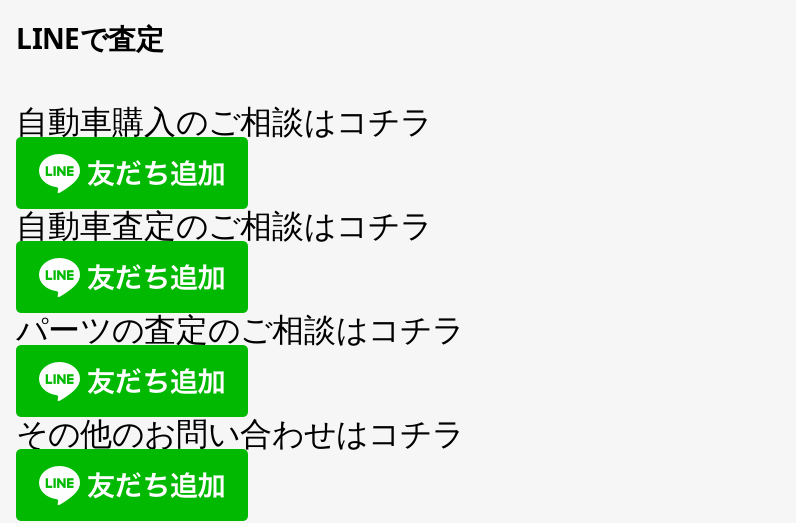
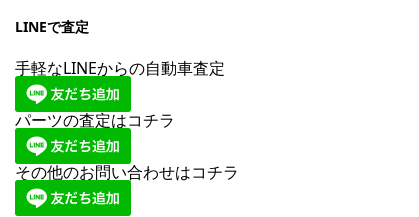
- 自動車購入のご相談はコチラ
- 自動車査定のご相談はコチラ
- パーツの査定のご相談はコチラ
+ 手軽なLINEからの自動車査定
+ パーツの査定はコチラ
